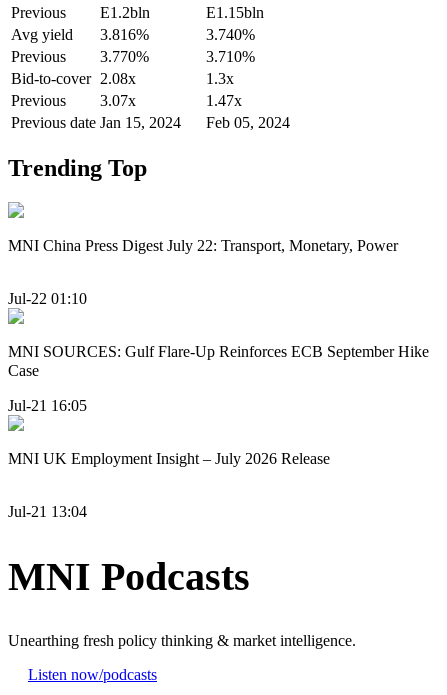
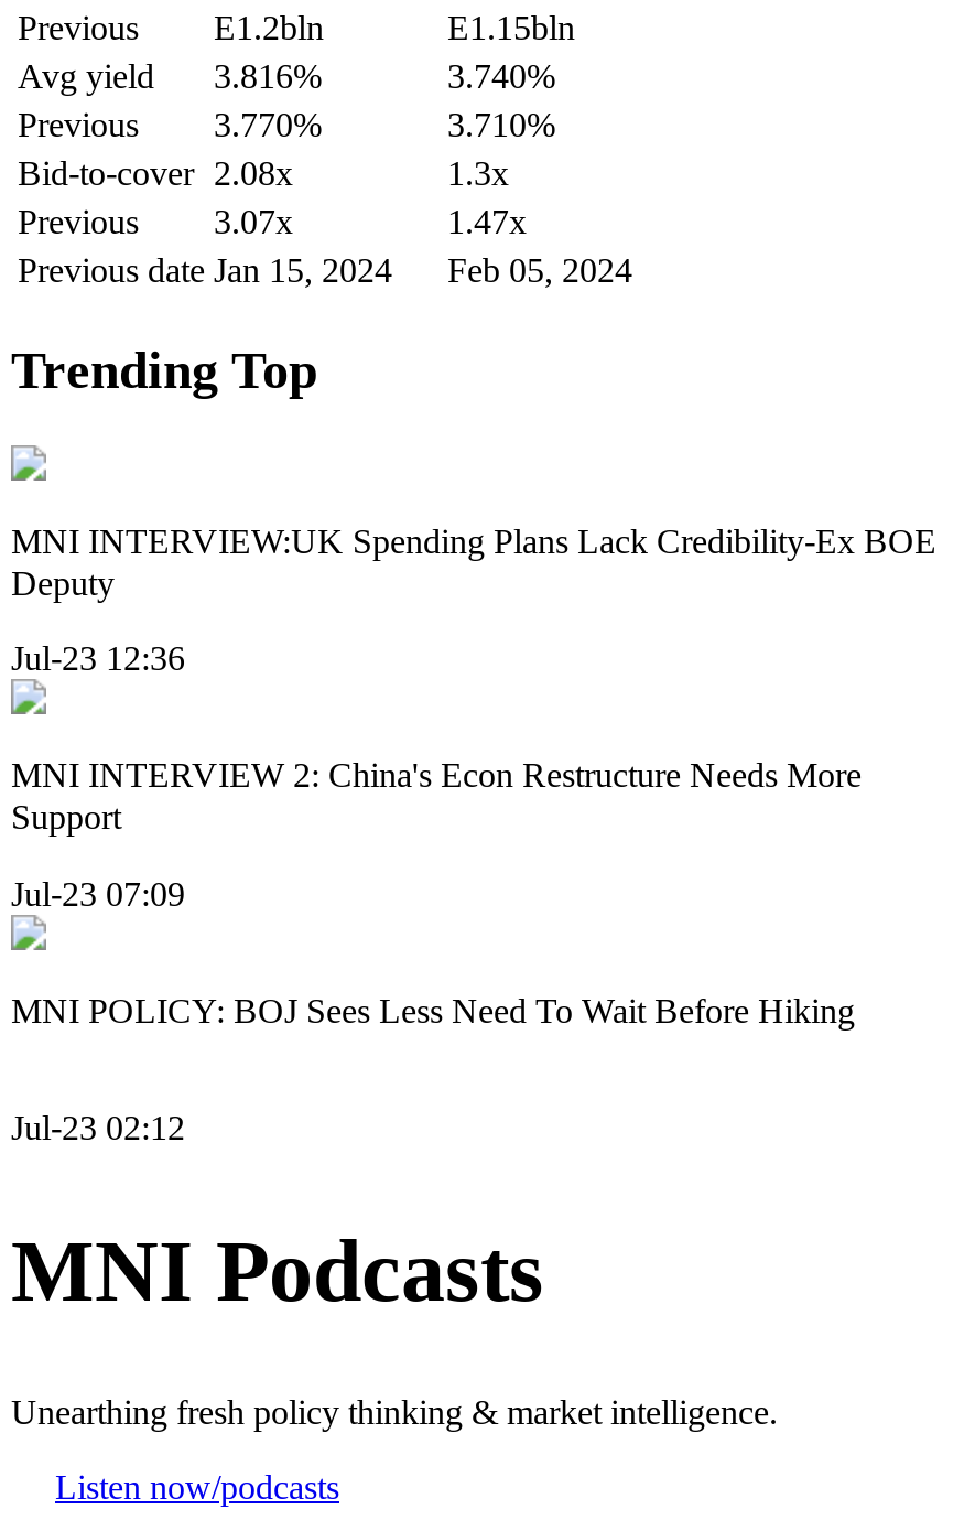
- MNI China Press Digest July 22: Transport, Monetary, Power
+ MNI INTERVIEW:UK Spending Plans Lack Credibility-Ex BOE
+ Deputy

- Jul-22 01:10
+ Jul-23 12:36

- MNI SOURCES: Gulf Flare-Up Reinforces ECB September Hike
- Case
+ MNI INTERVIEW 2: China's Econ Restructure Needs More
+ Support

- Jul-21 16:05
+ Jul-23 07:09

- MNI UK Employment Insight – July 2026 Release
+ MNI POLICY: BOJ Sees Less Need To Wait Before Hiking

- Jul-21 13:04
+ Jul-23 02:12
